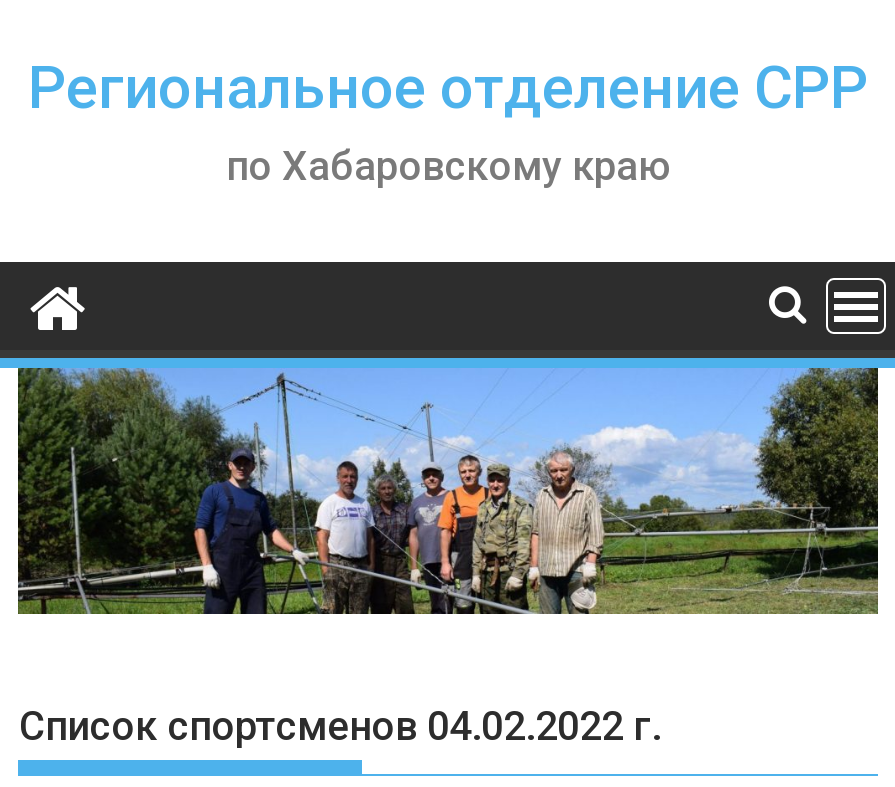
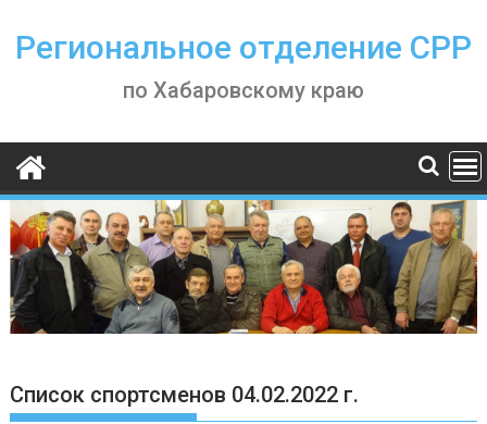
- [image]
+ [image]
